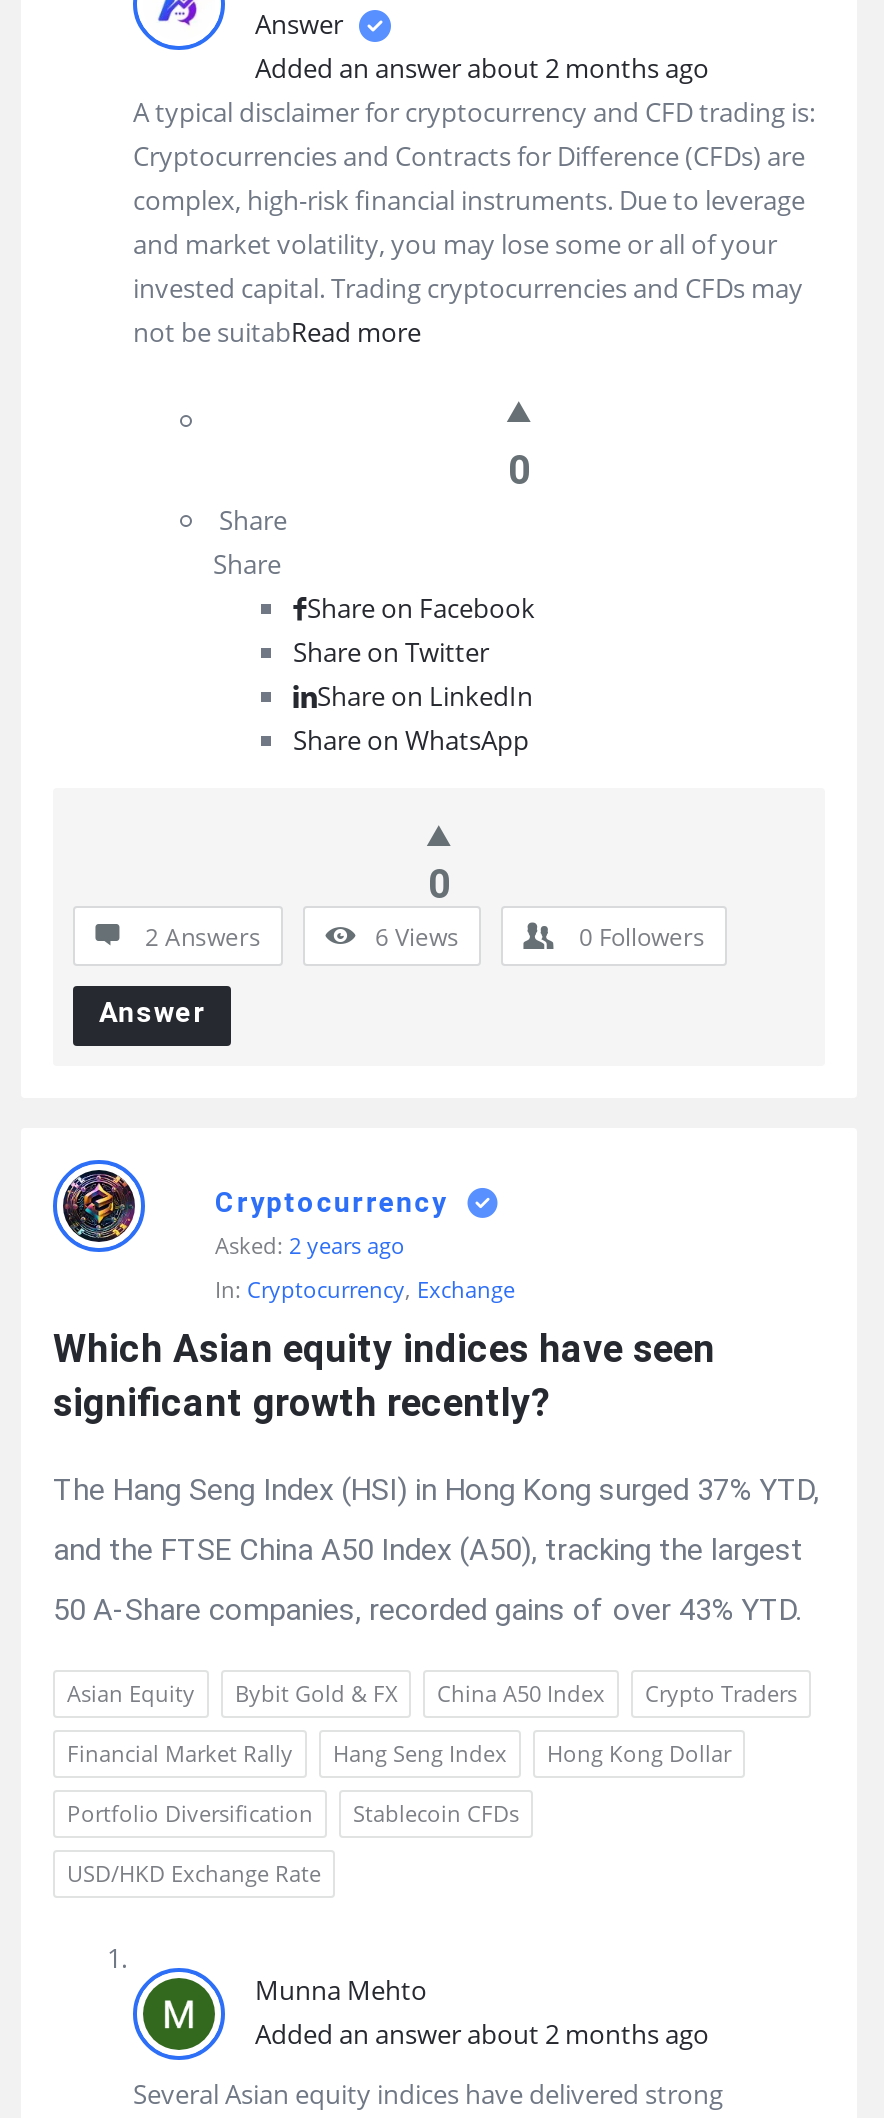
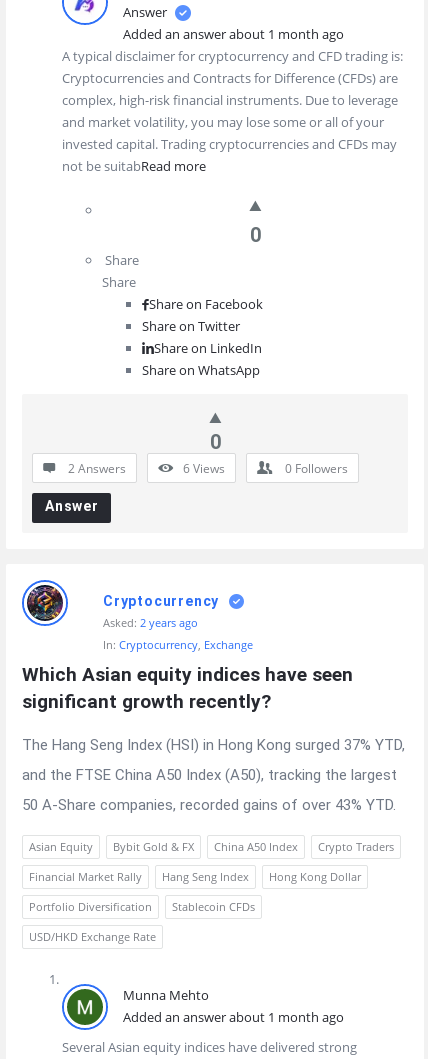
- Added an answer about 2 months ago
+ Added an answer about 1 month ago

- Added an answer about 2 months ago
+ Added an answer about 1 month ago
